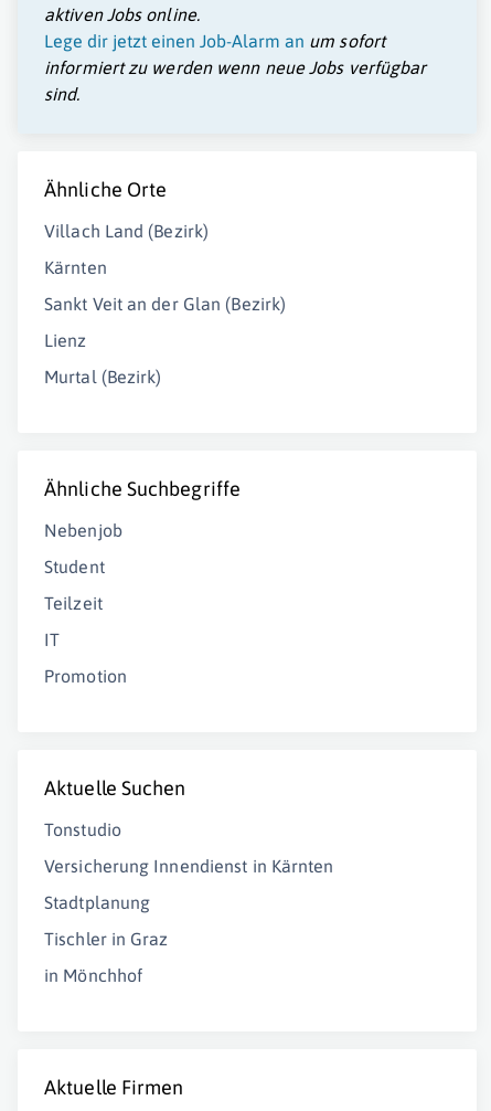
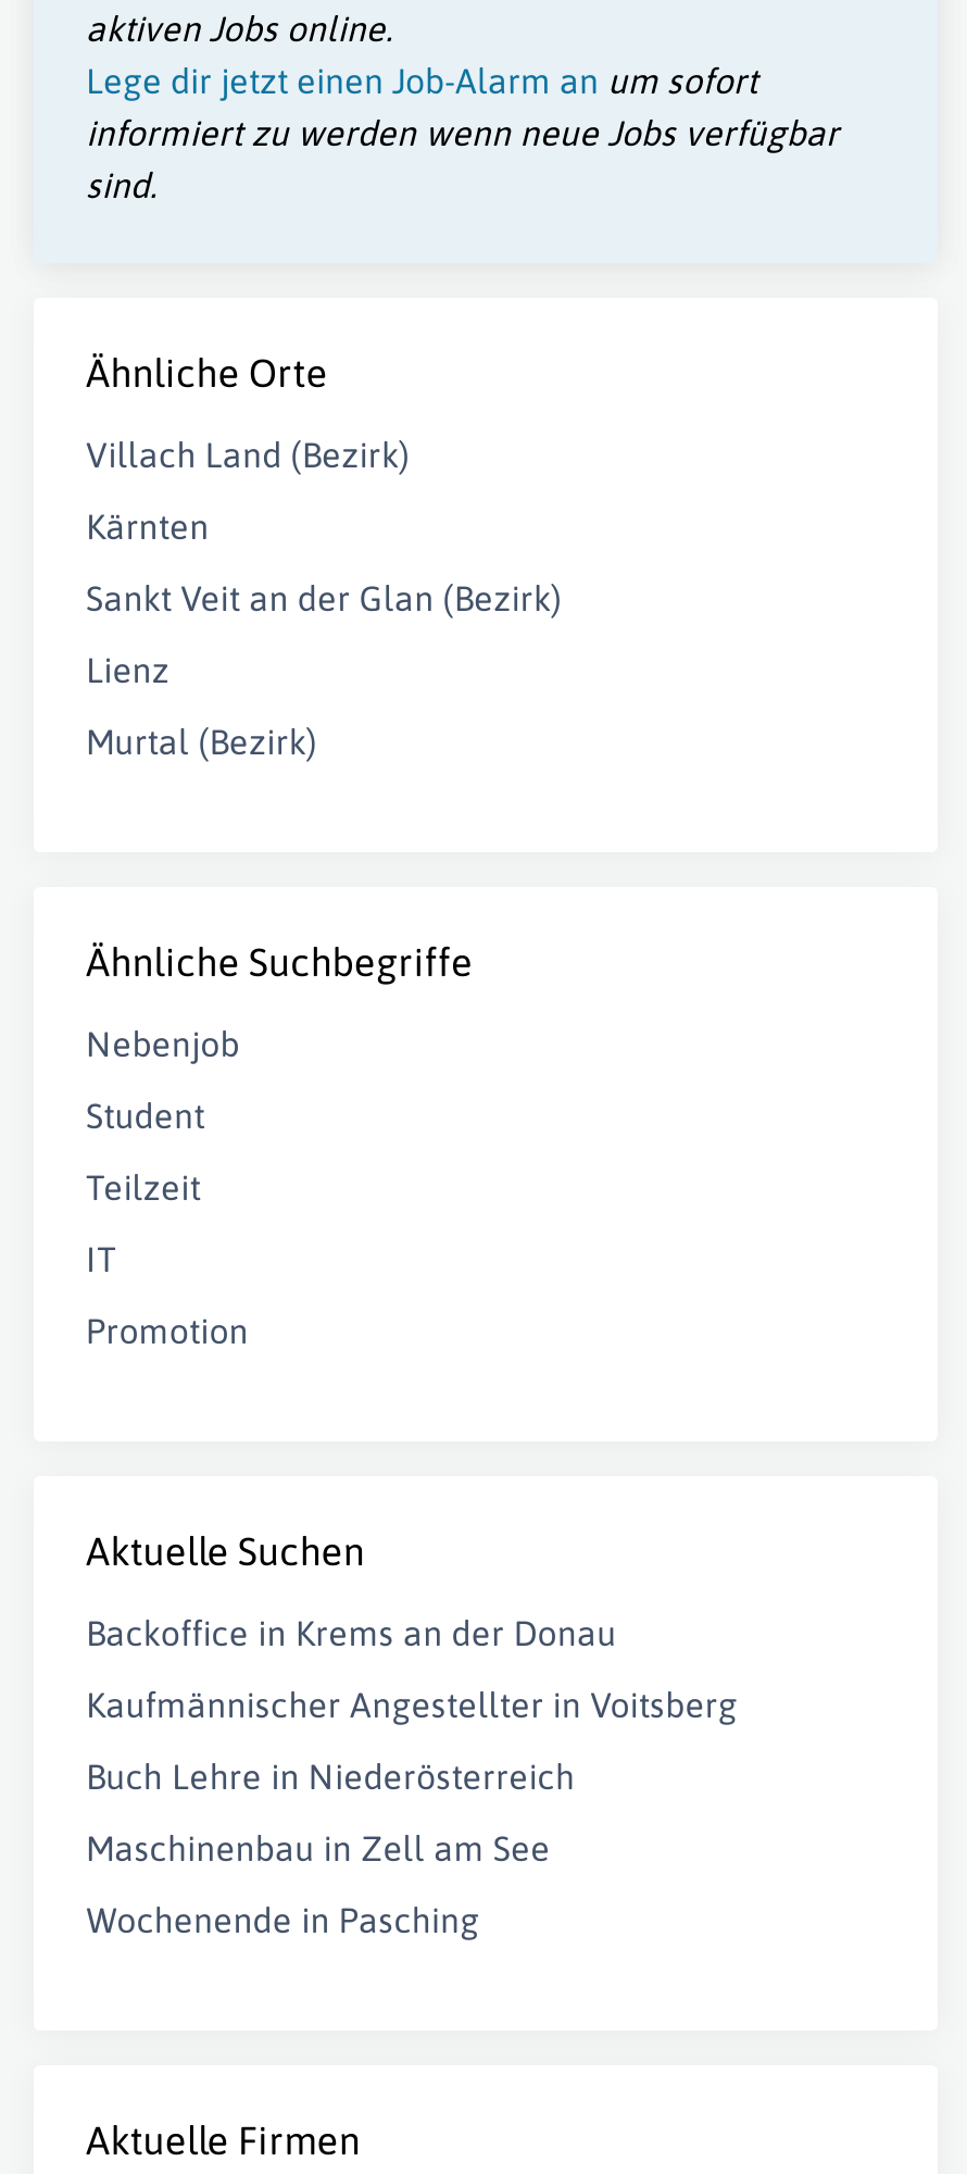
- Tonstudio
+ Backoffice in Krems an der Donau

- Versicherung Innendienst in Kärnten
+ Kaufmännischer Angestellter in Voitsberg

- Stadtplanung
+ Buch Lehre in Niederösterreich

- Tischler in Graz
+ Maschinenbau in Zell am See

- in Mönchhof
+ Wochenende in Pasching
